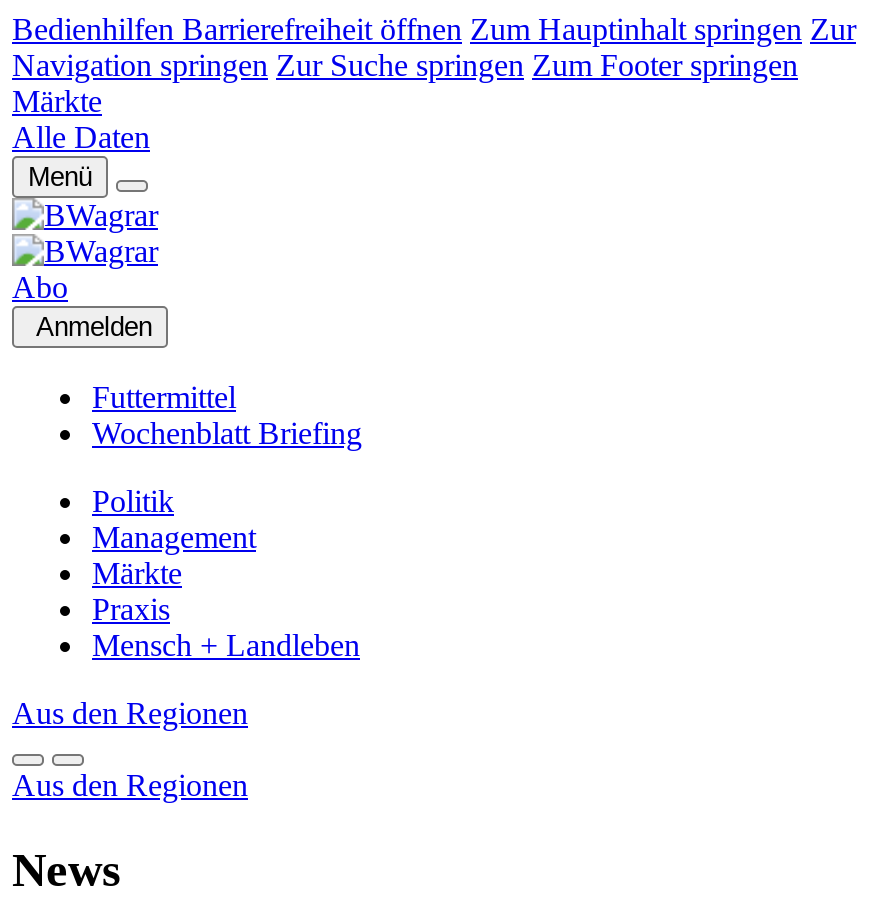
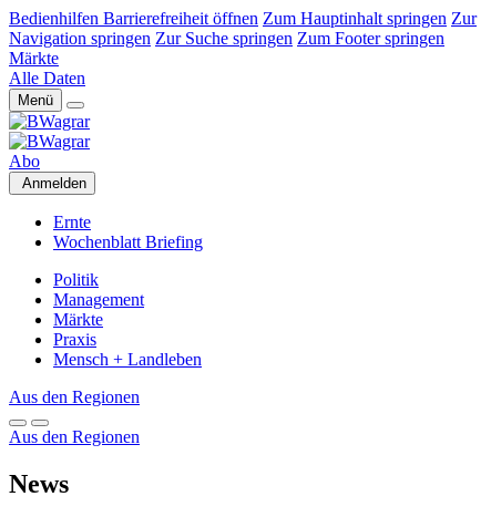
- Futtermittel
+ Ernte
